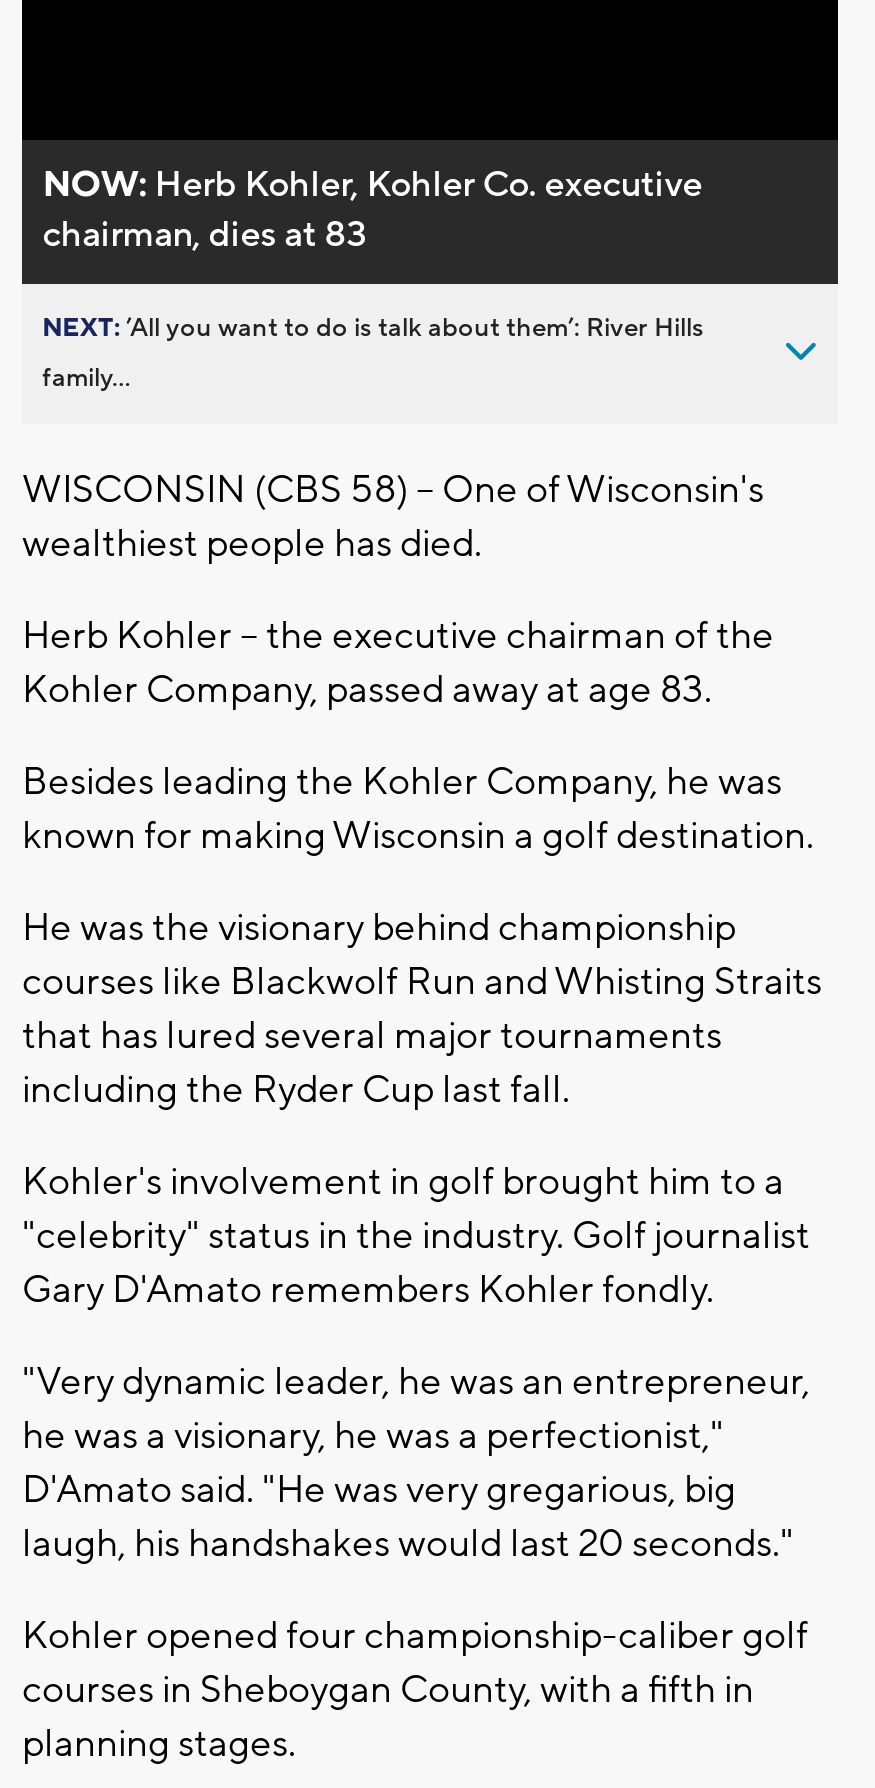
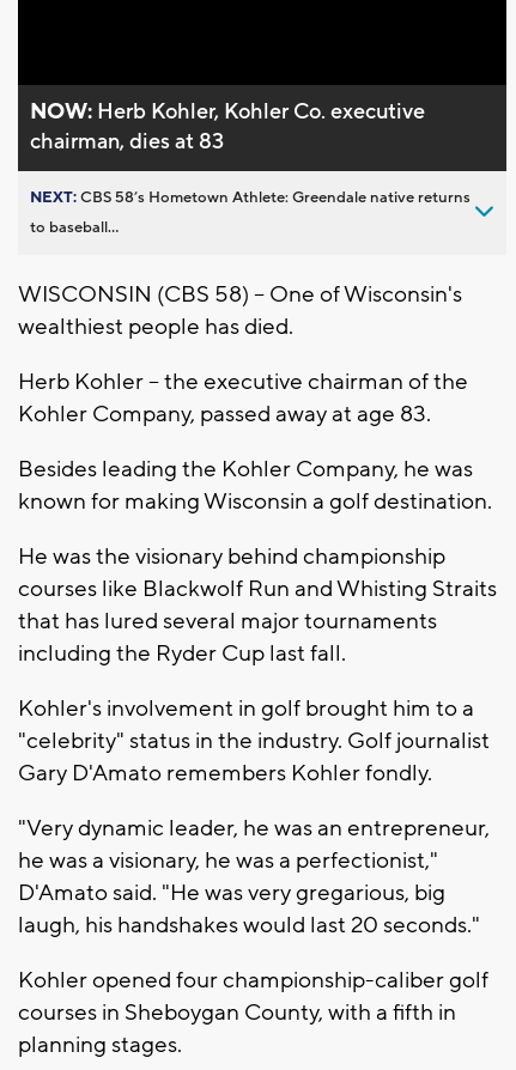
- NEXT: ’All you want to do is talk about them’: River Hills
+ NEXT: CBS 58’s Hometown Athlete: Greendale native returns

- family...
+ to baseball...
